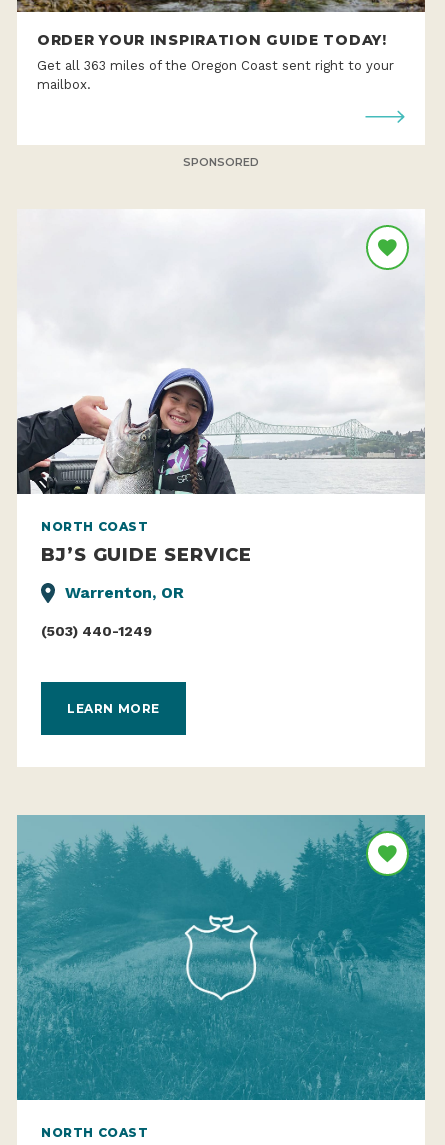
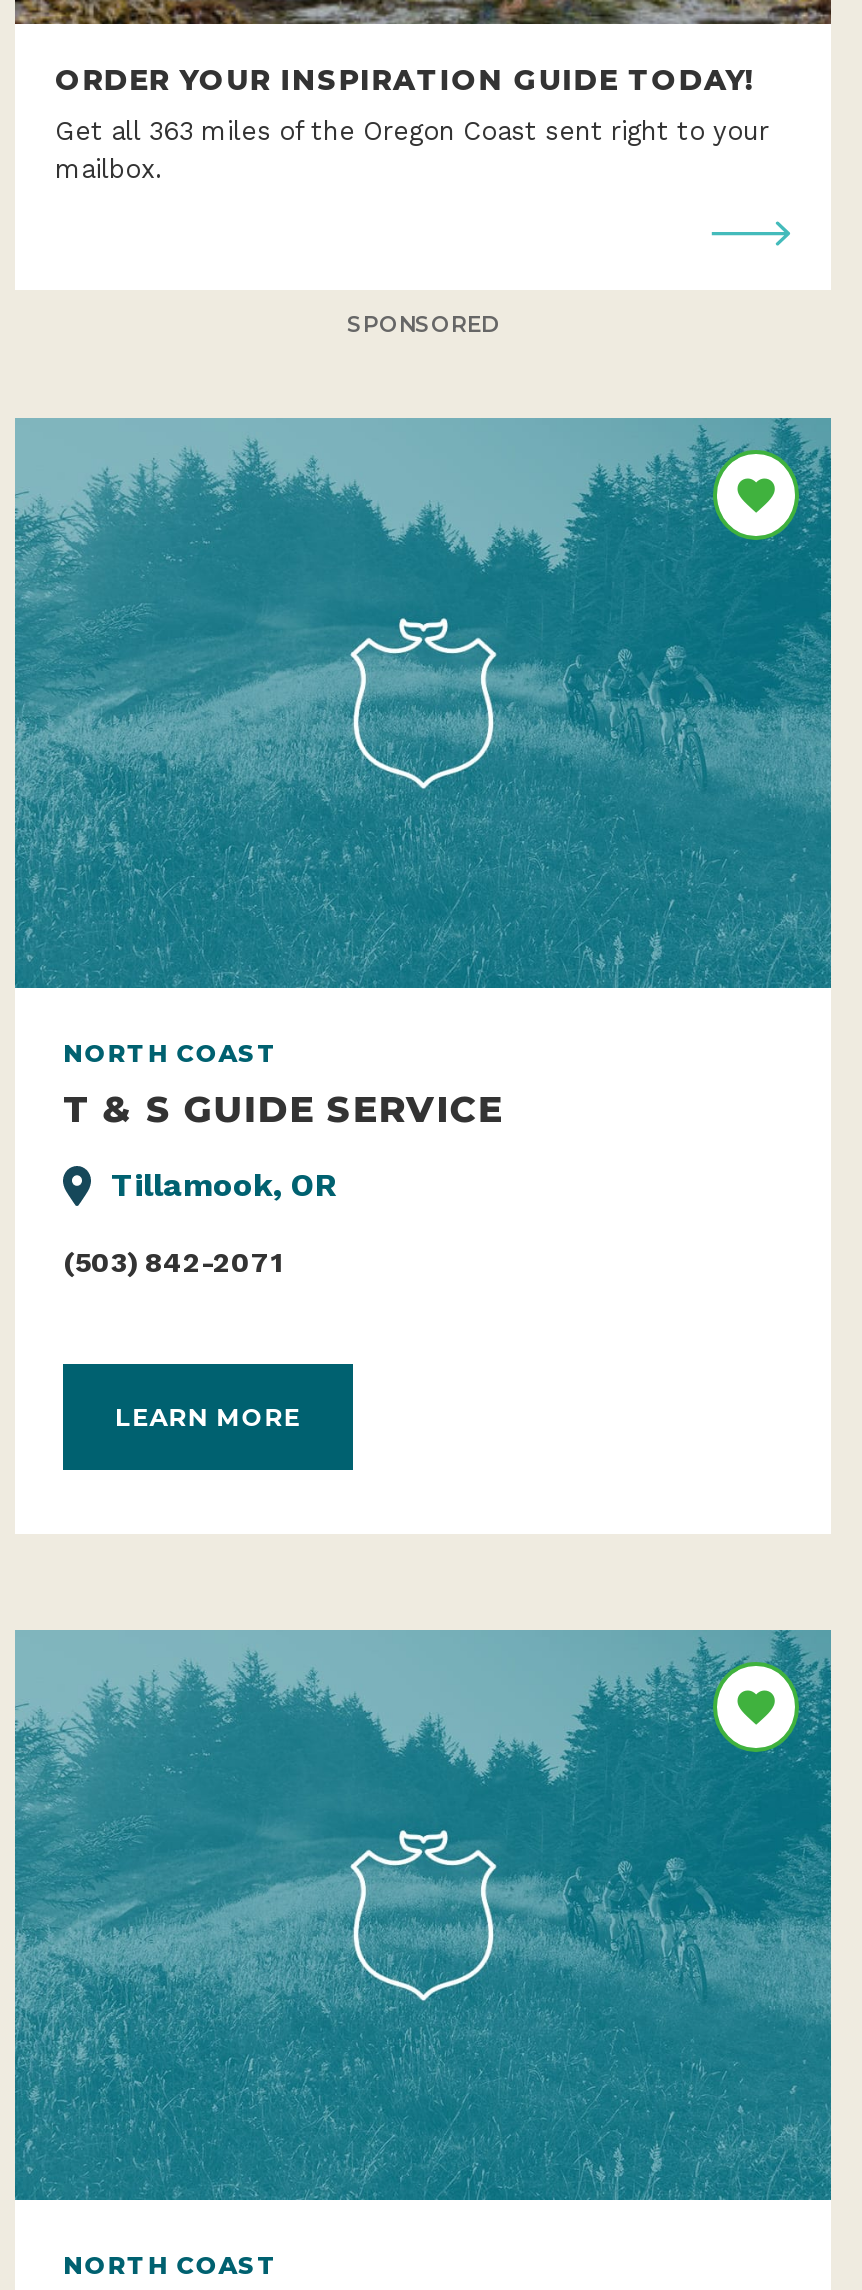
- [image]
+ [image]

- BJ’S GUIDE SERVICE
+ T & S GUIDE SERVICE

- Warrenton, OR
+ Tillamook, OR

- (503) 440-1249
+ (503) 842-2071
